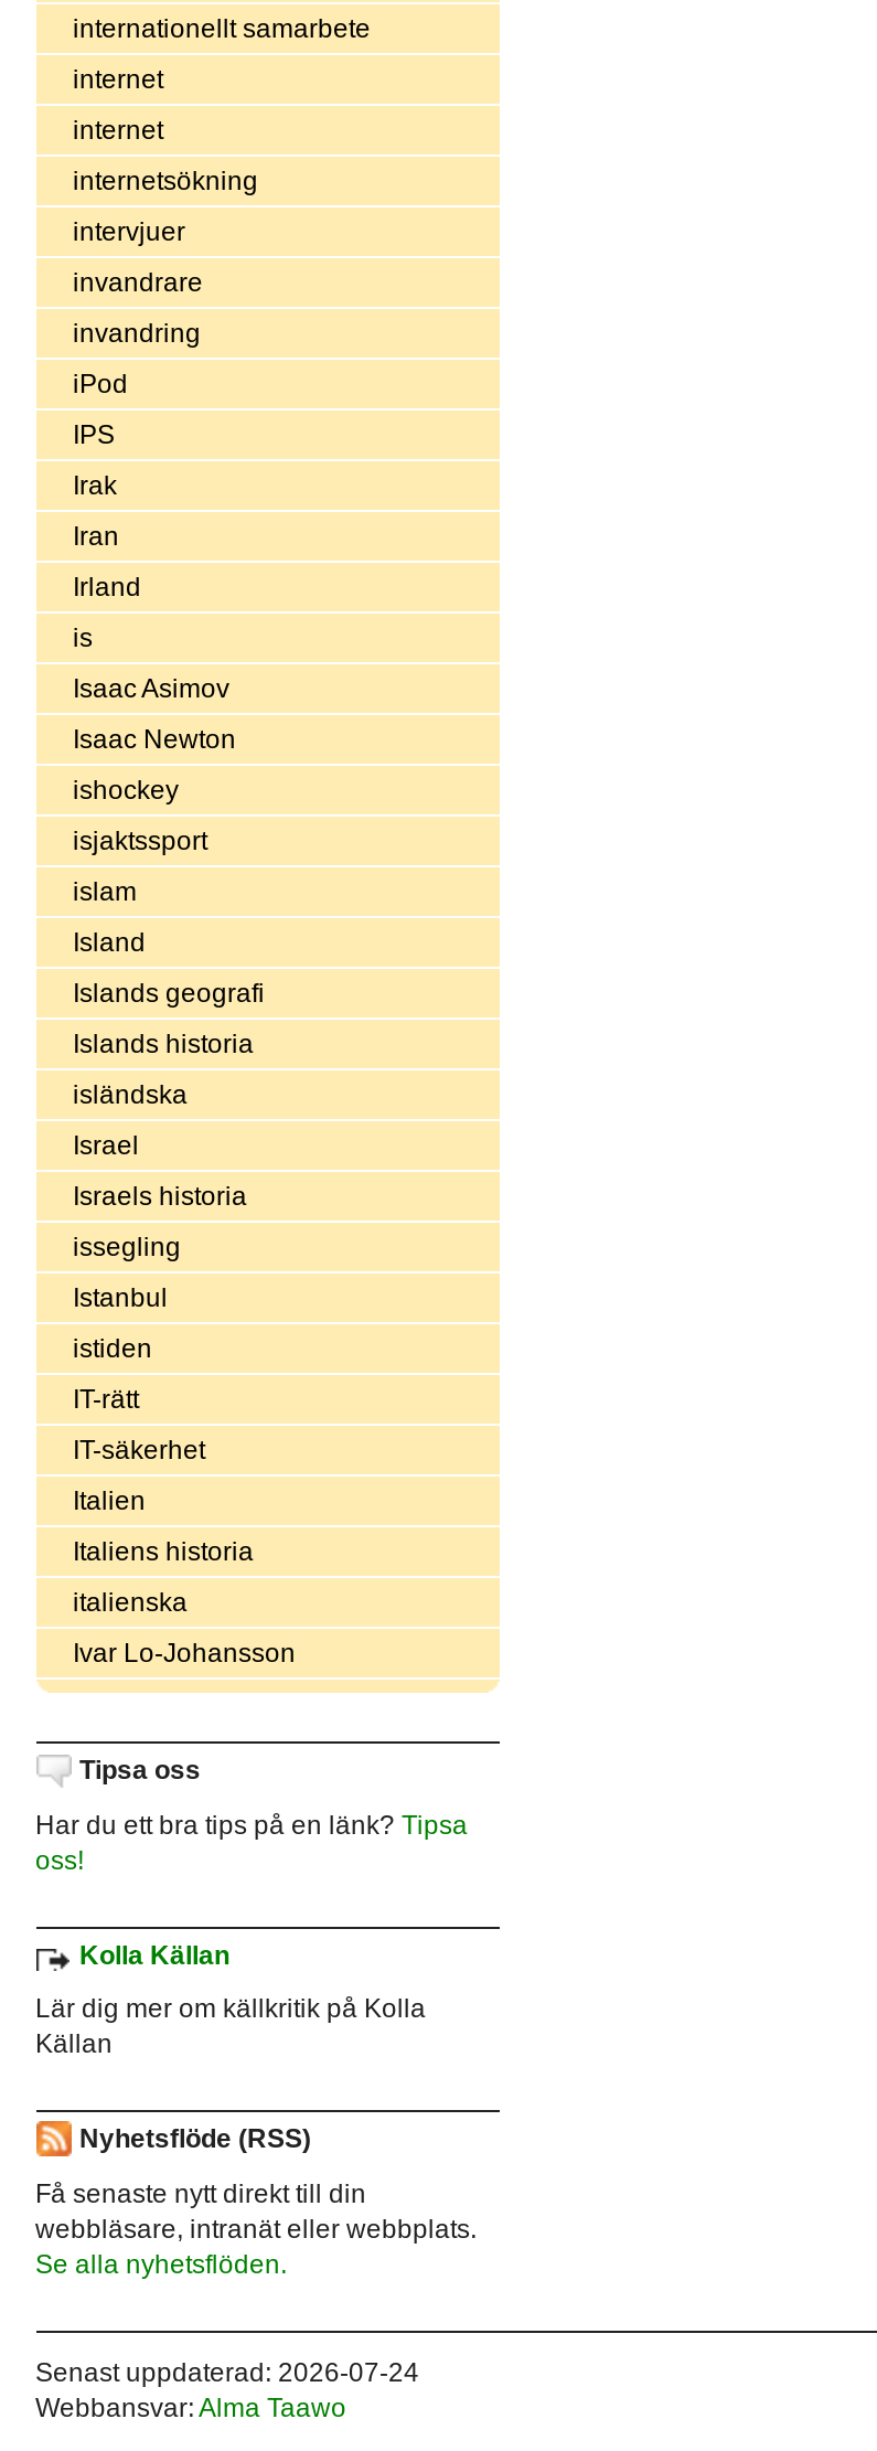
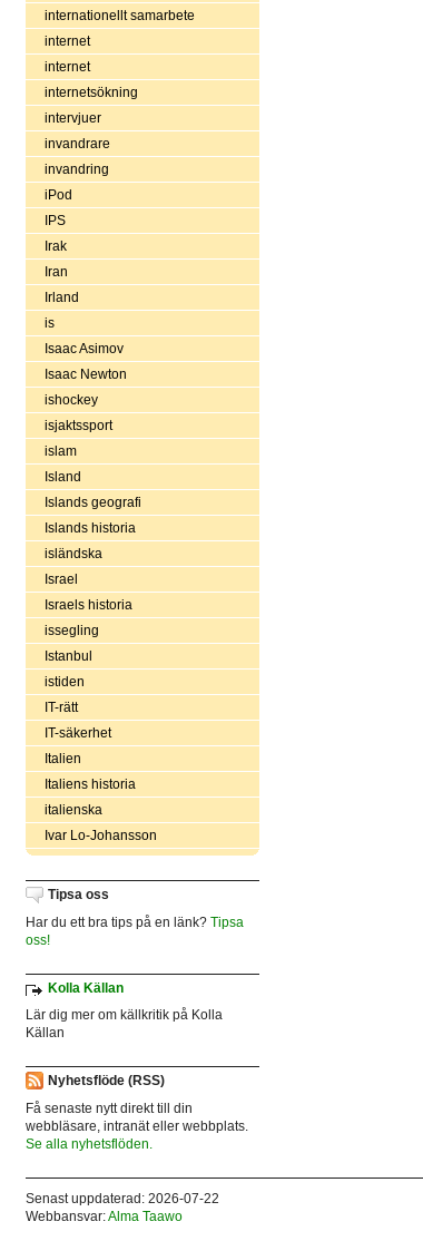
- Senast uppdaterad: 2026-07-24
+ Senast uppdaterad: 2026-07-22
